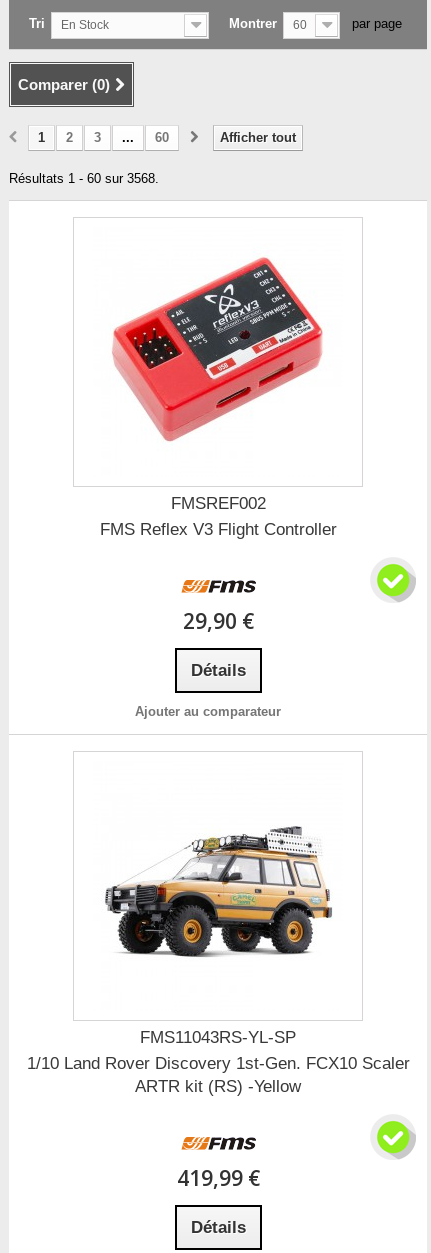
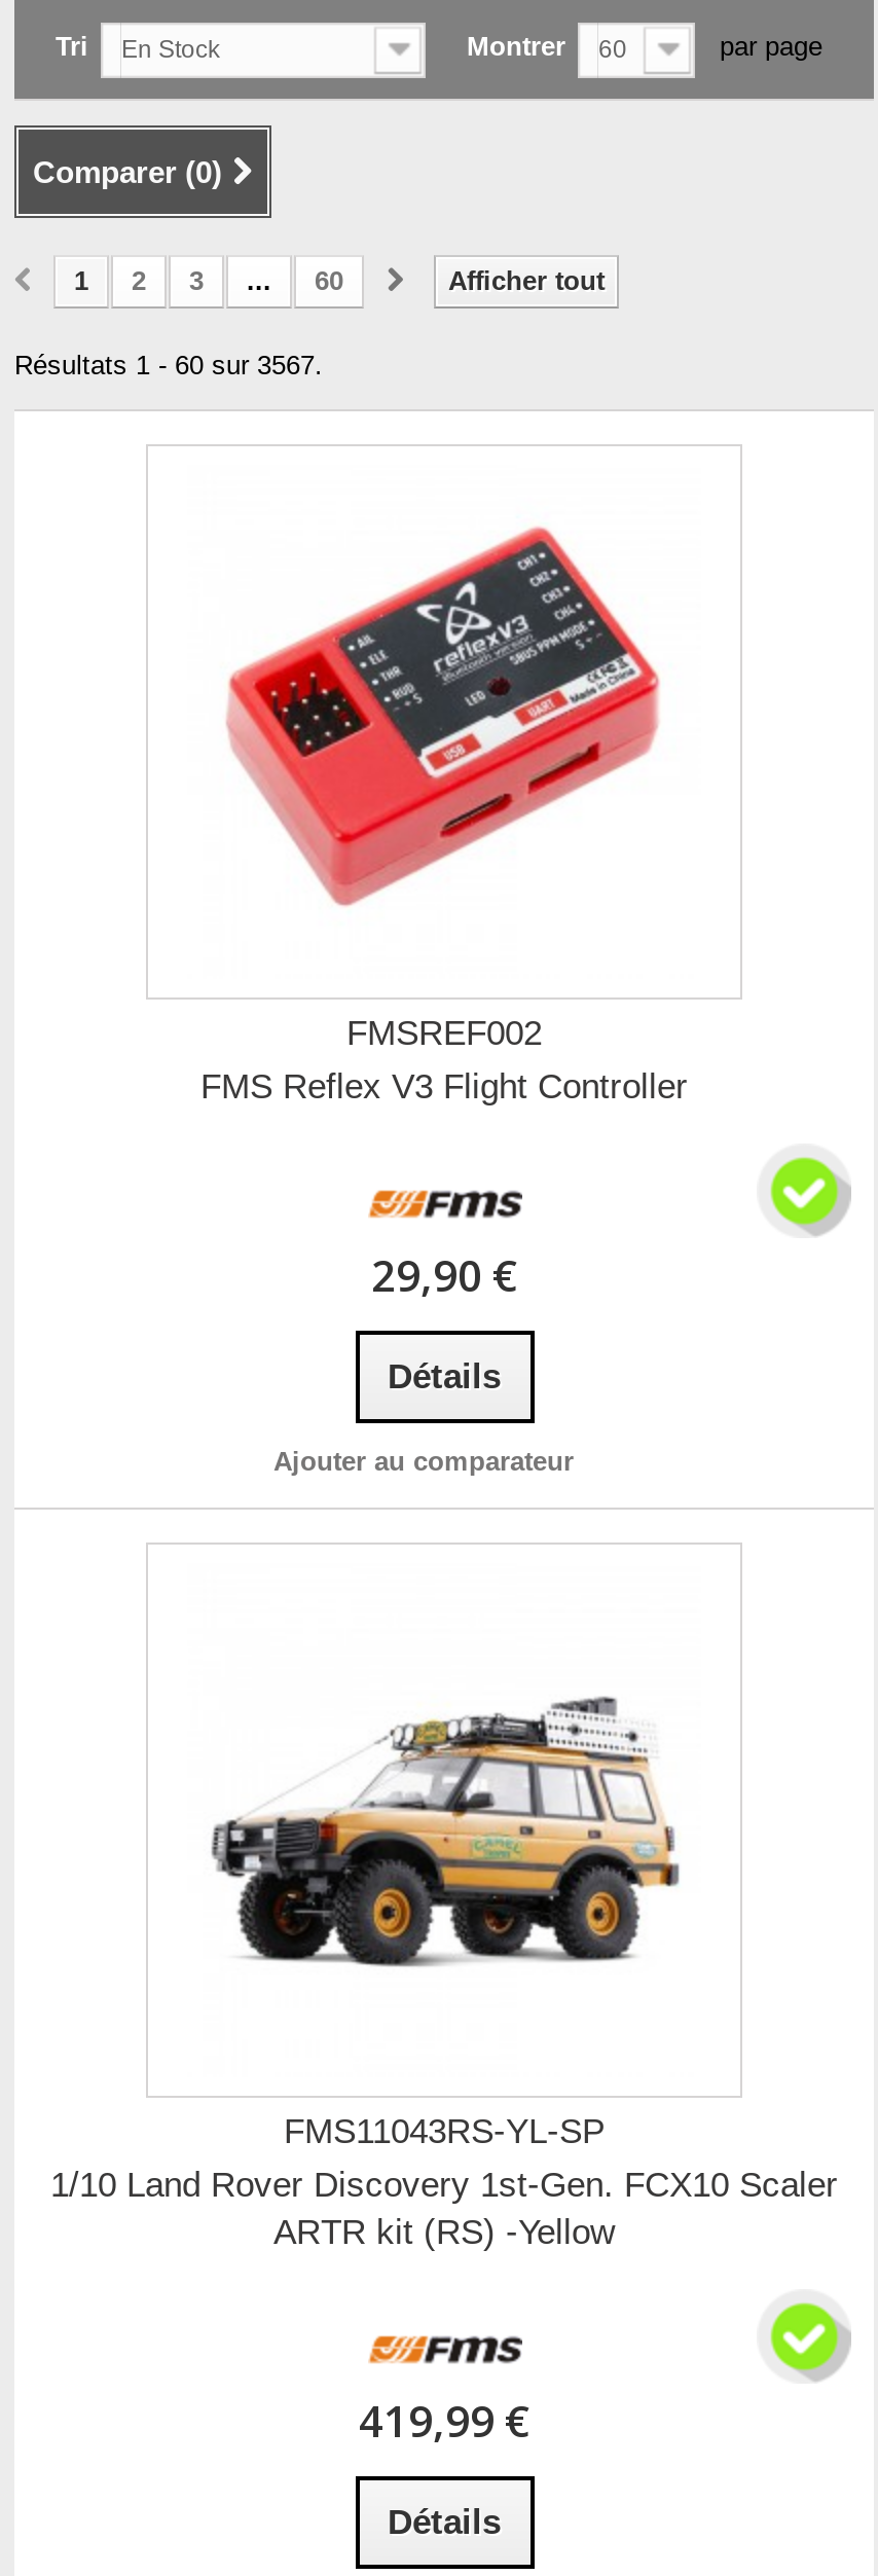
- Résultats 1 - 60 sur 3568.
+ Résultats 1 - 60 sur 3567.
